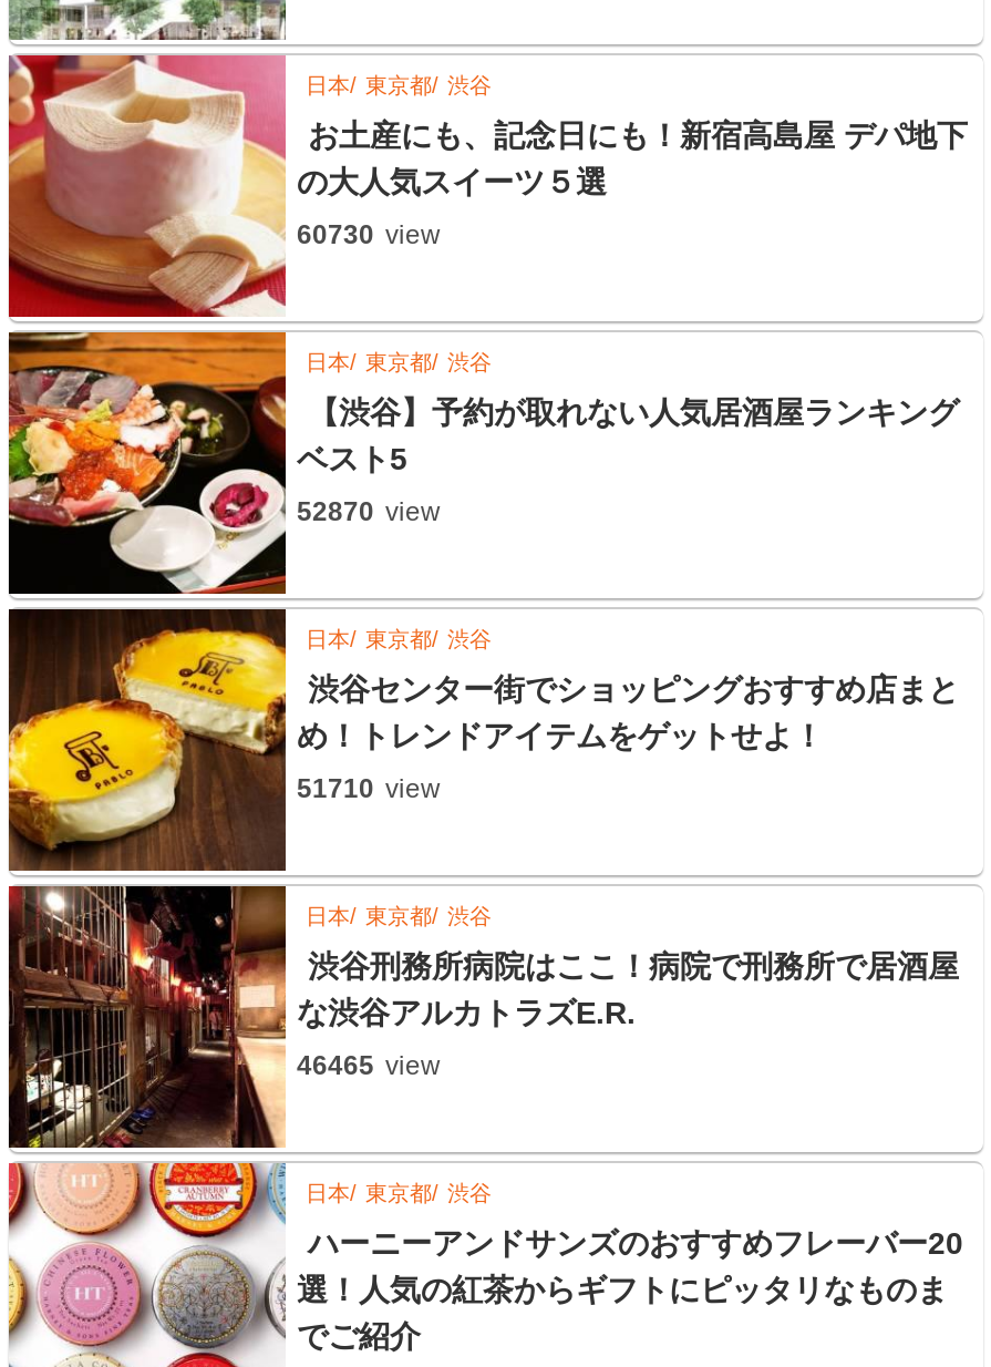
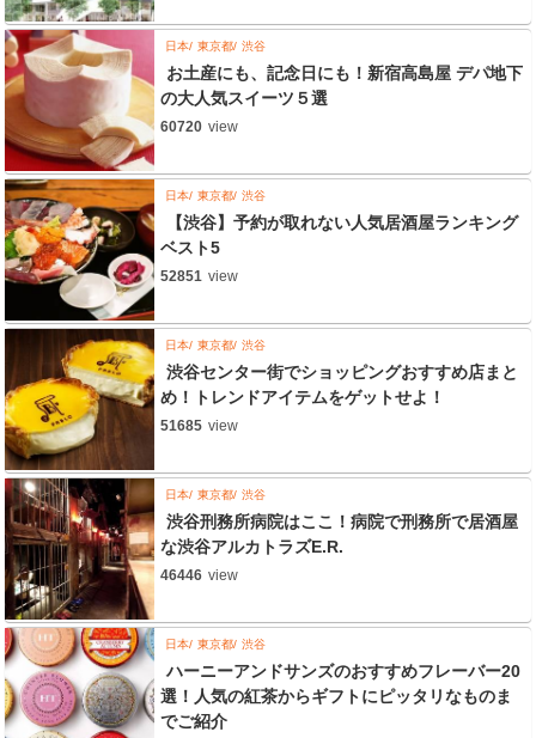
- 60730 view
+ 60720 view

- 52870 view
+ 52851 view

- 51710 view
+ 51685 view

- 46465 view
+ 46446 view
